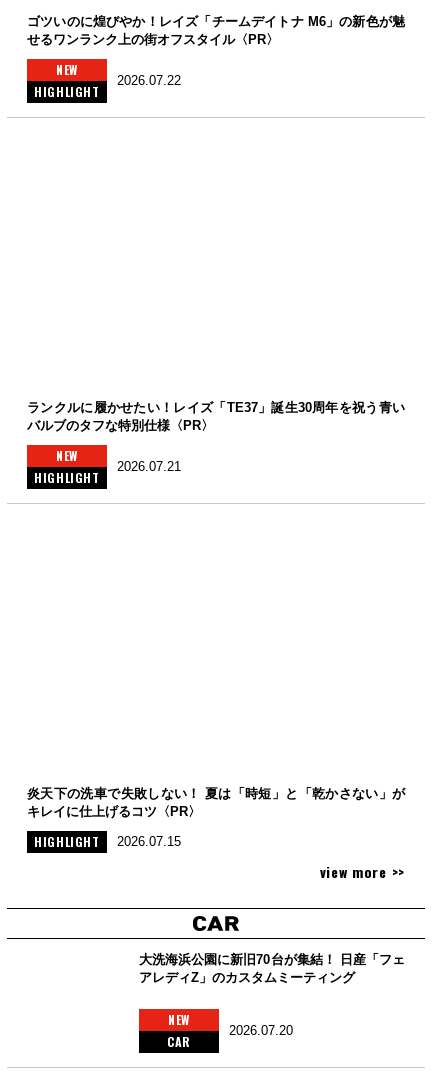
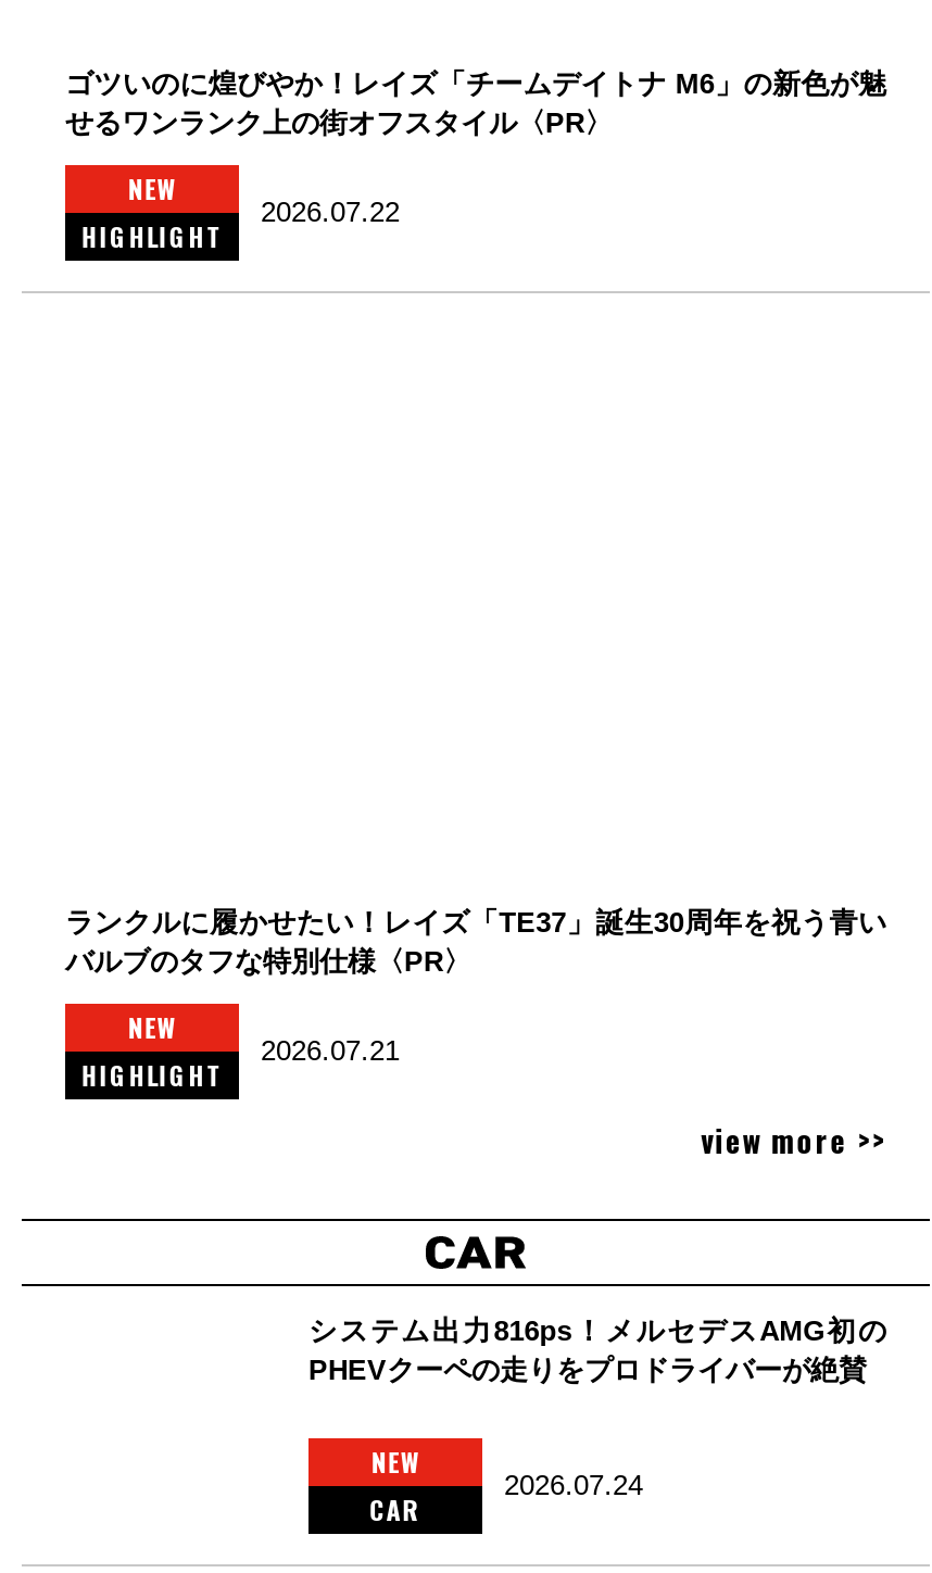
- 炎天下の洗車で失敗しない！ 夏は「時短」と「乾かさない」が
- キレイに仕上げるコツ〈PR〉
- HIGHLIGHT
- 2026.07.15

- 大洗海浜公園に新旧70台が集結！ 日産「フェ
- アレディZ」のカスタムミーティング
+ システム出力816ps！メルセデスAMG初の
+ PHEVクーペの走りをプロドライバーが絶賛

- 2026.07.20
+ 2026.07.24
